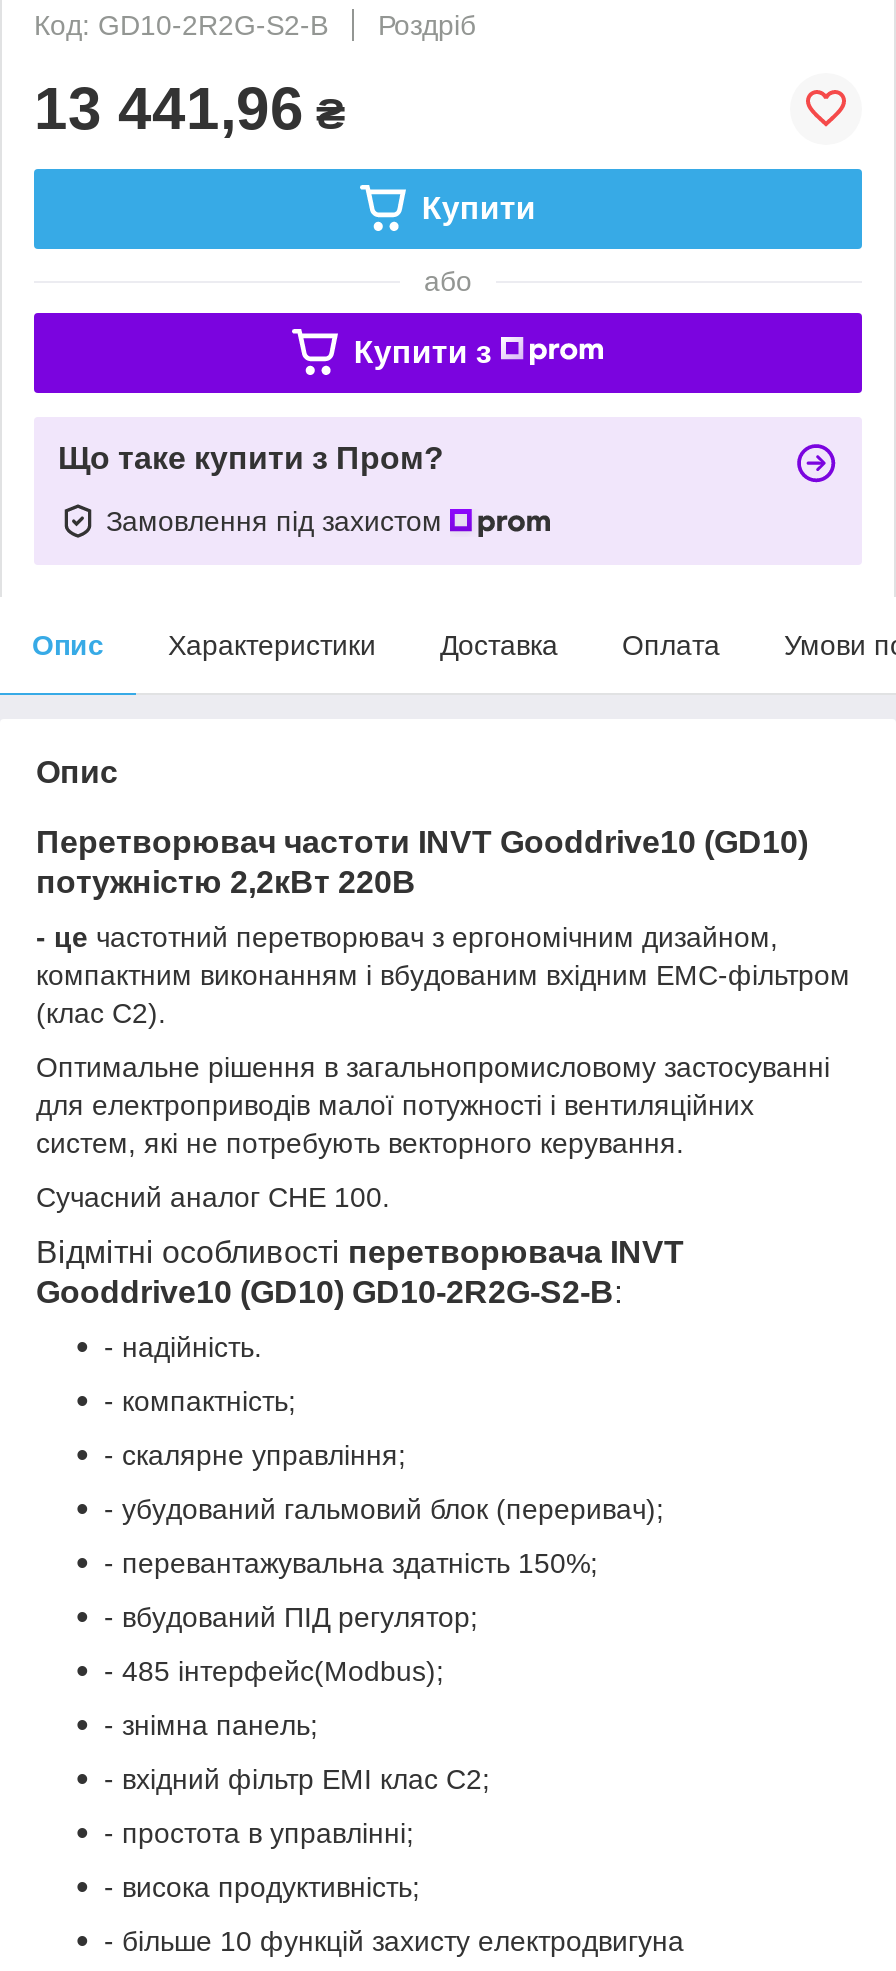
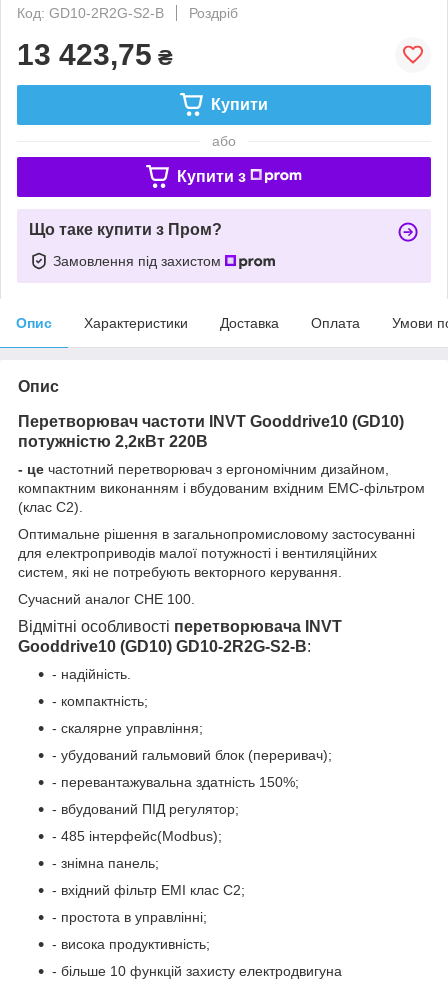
- 13 441,96 ₴
+ 13 423,75 ₴
